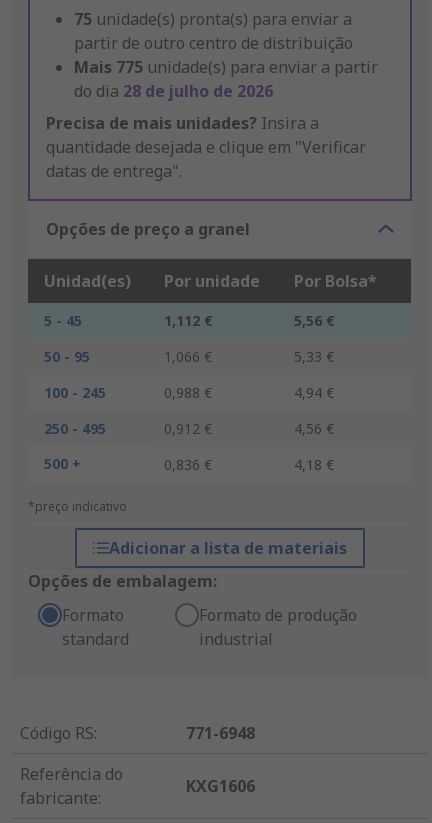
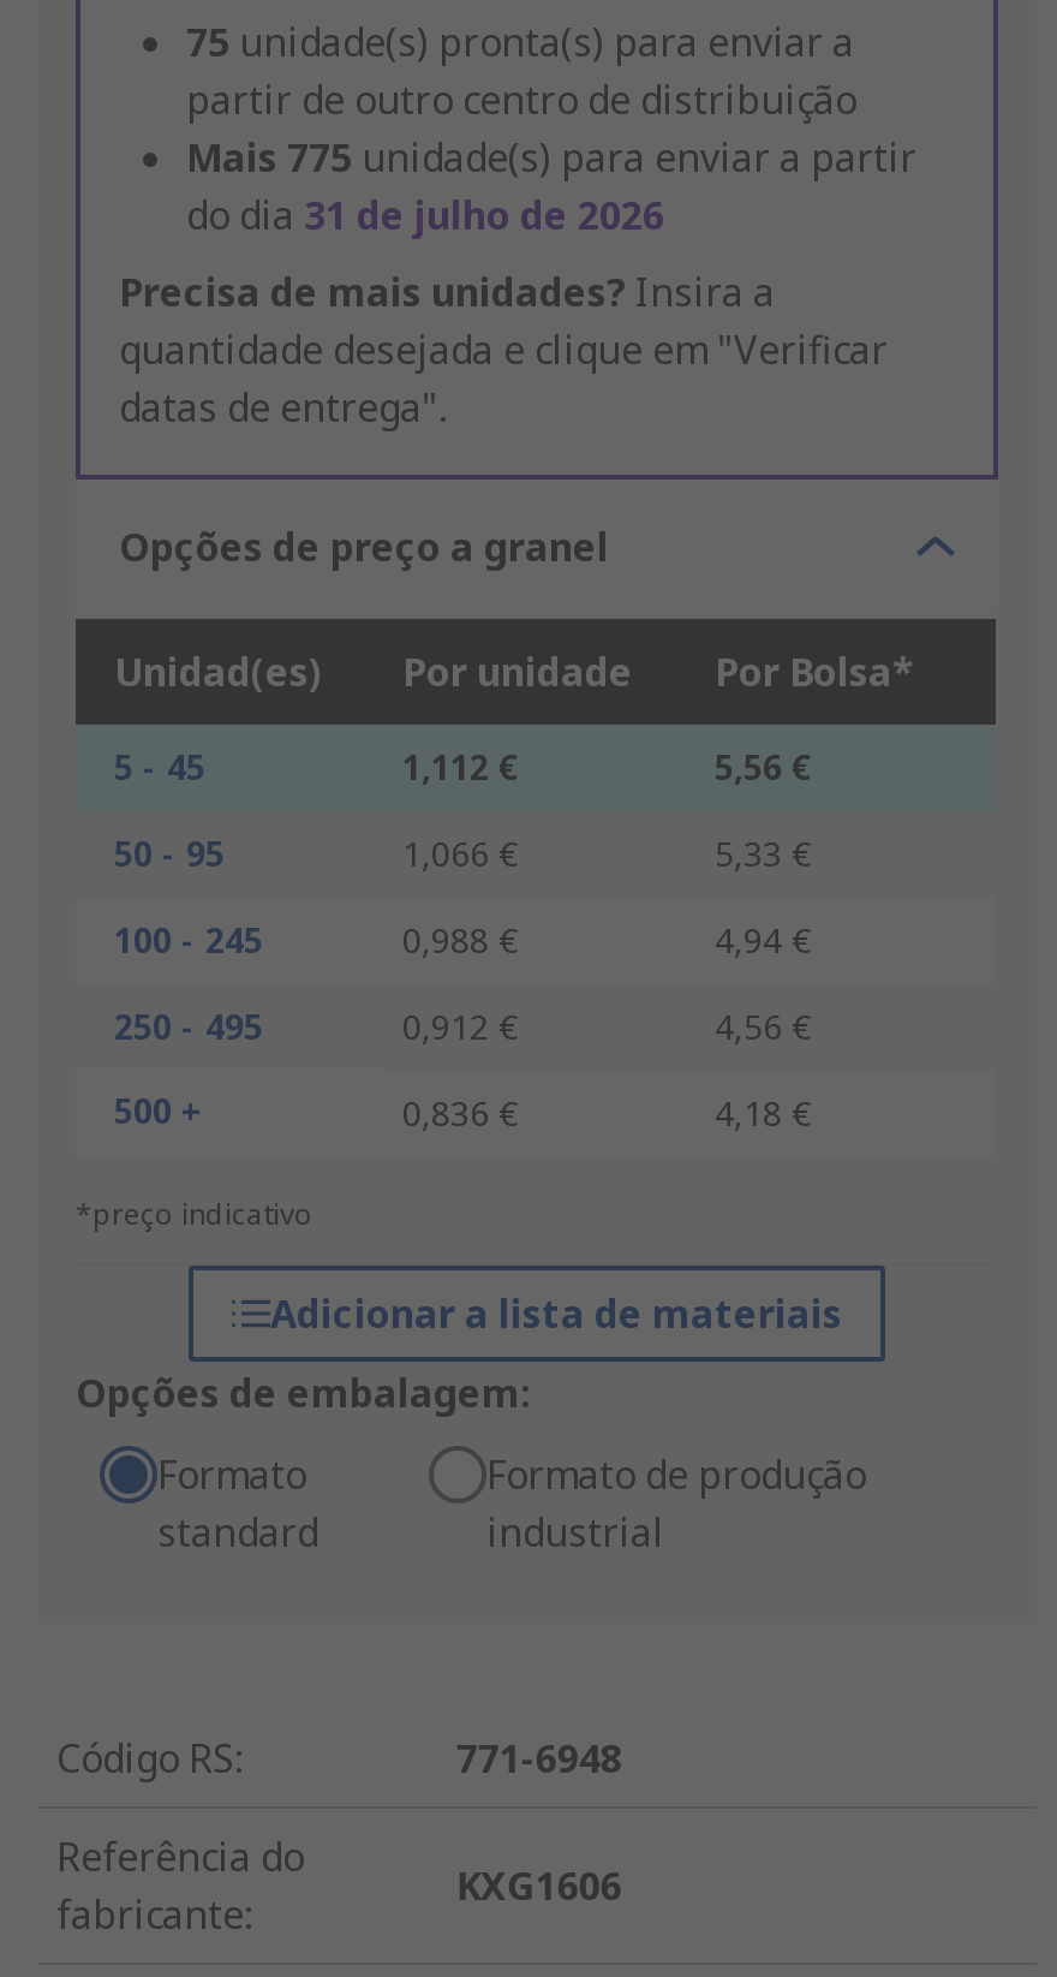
- do dia 28 de julho de 2026
+ do dia 31 de julho de 2026
